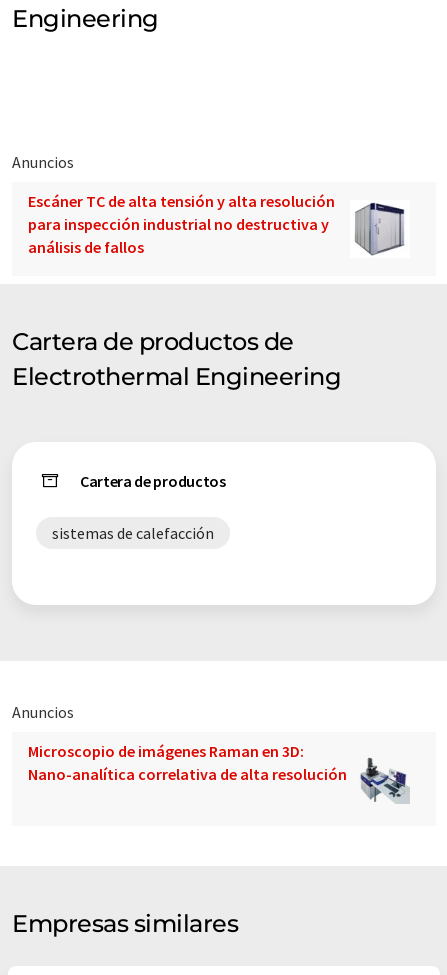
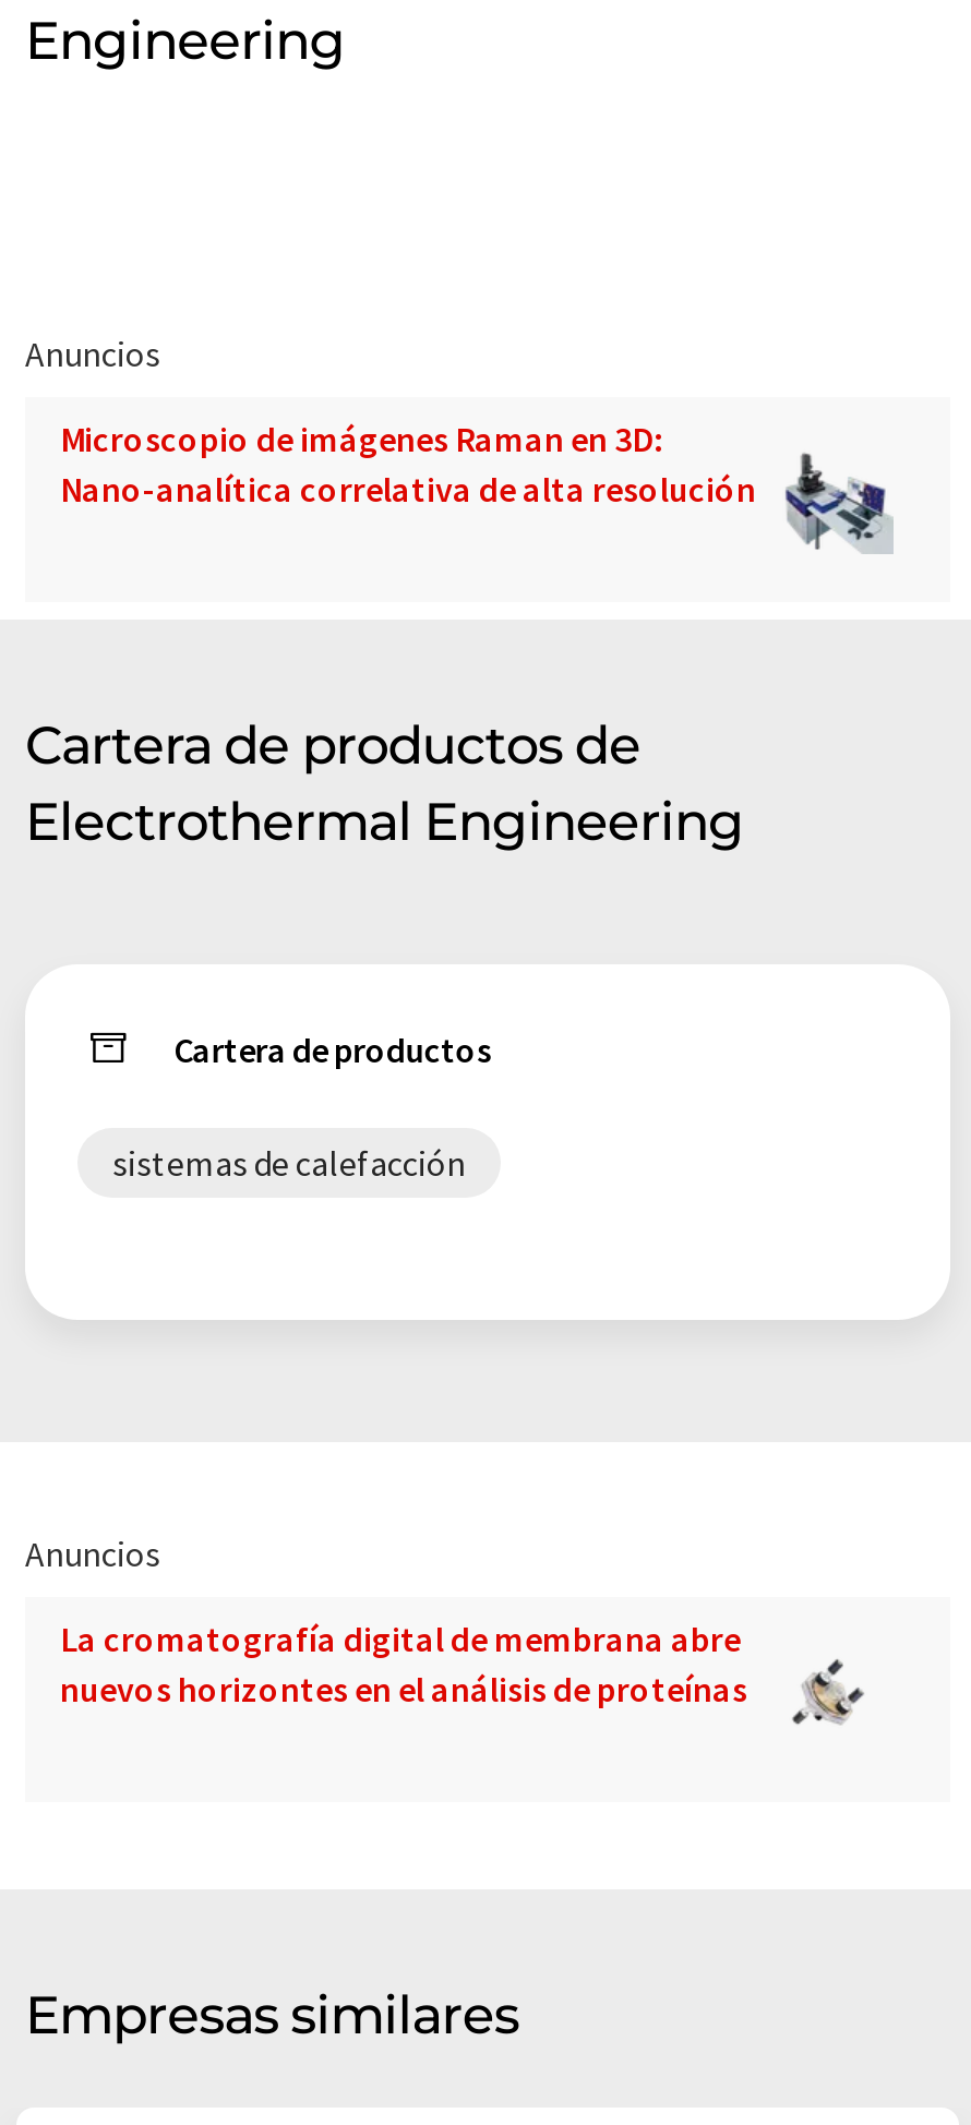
- Escáner TC de alta tensión y alta resolución
- para inspección industrial no destructiva y
- análisis de fallos

- [image]
+ [image]

+ La cromatografía digital de membrana abre
+ nuevos horizontes en el análisis de proteínas

moved up: Microscopio de imágenes Raman en 3D: | Nano-analítica correlativa de alta resolución

- [image]
+ [image]
